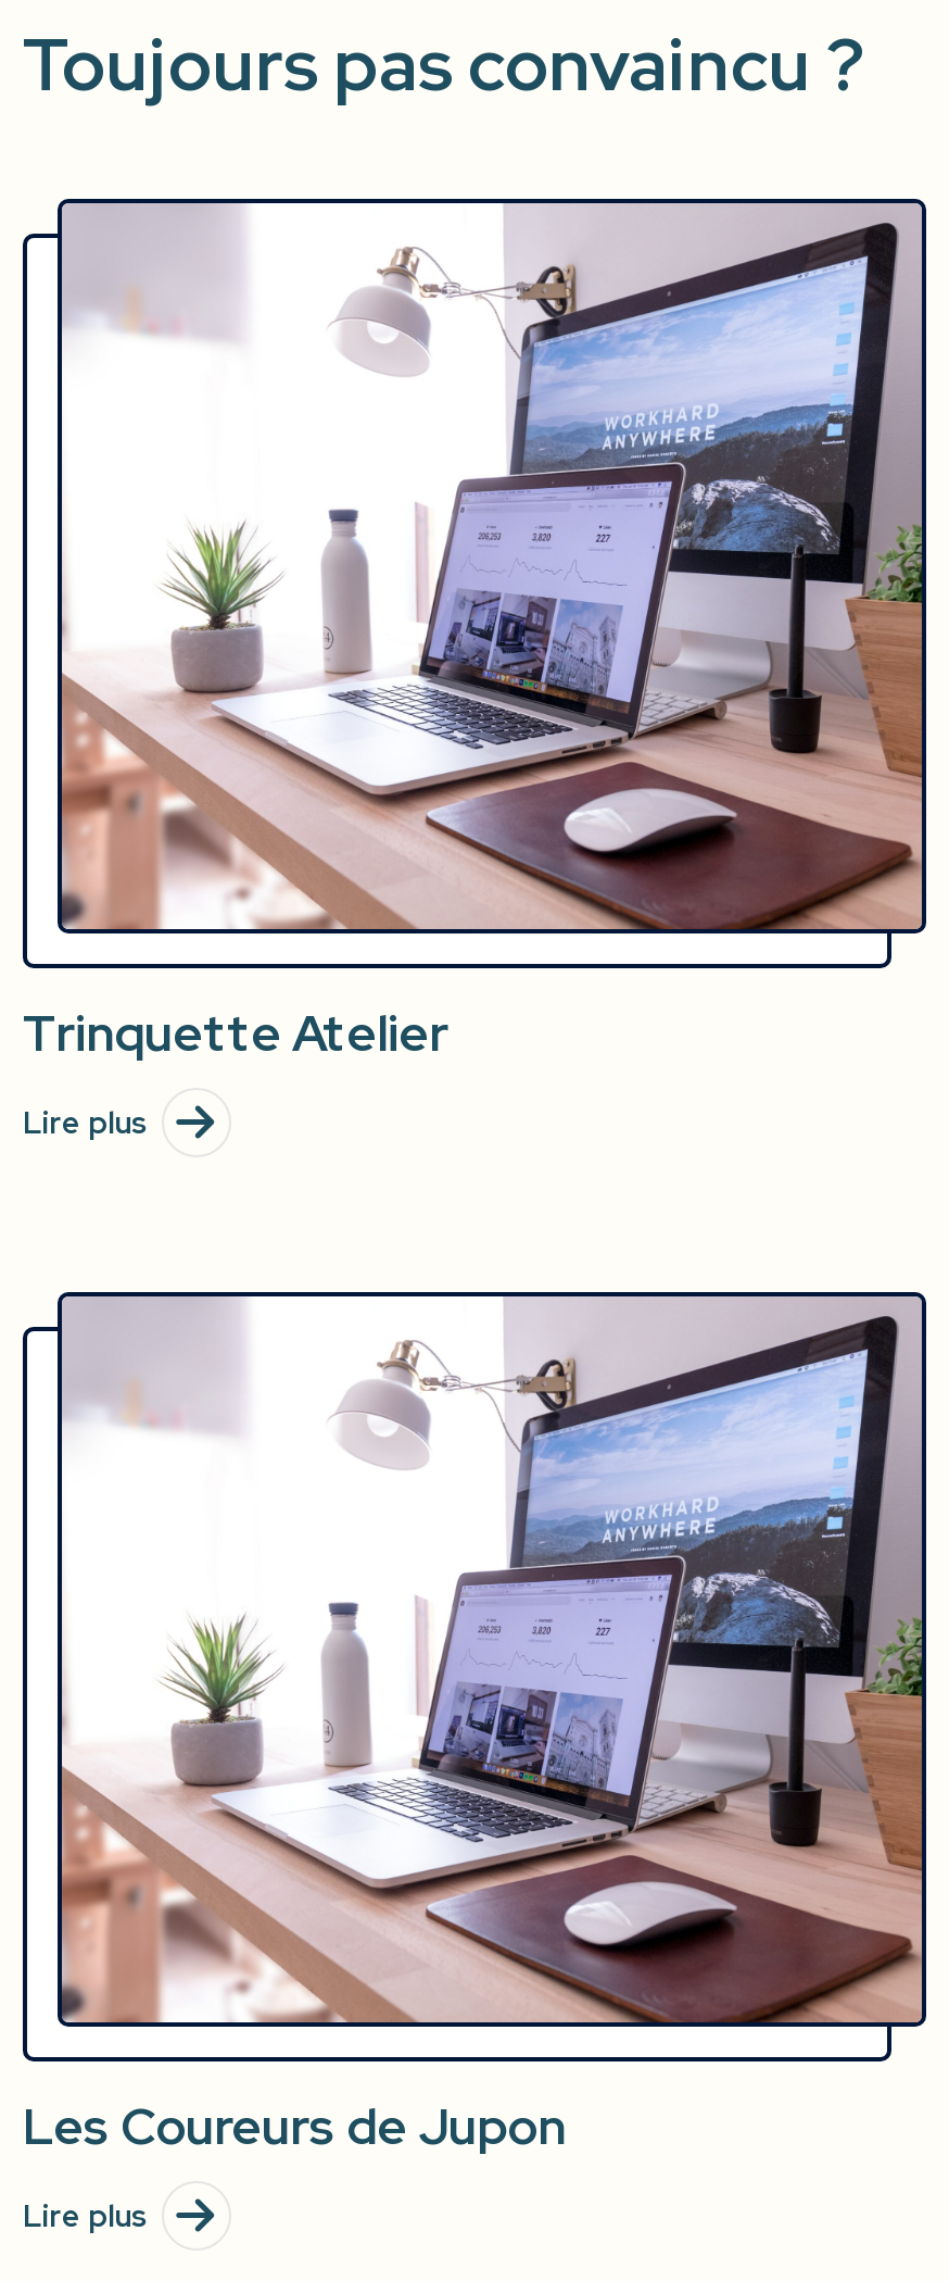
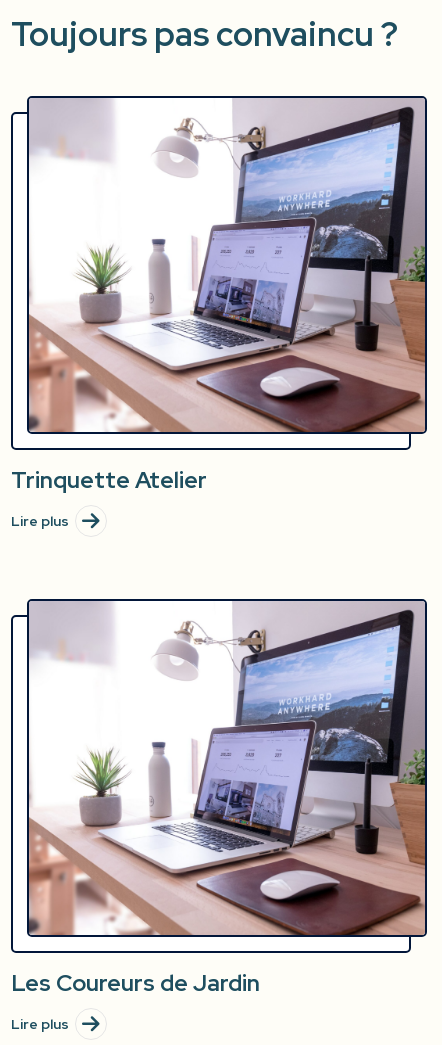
- Les Coureurs de Jupon
+ Les Coureurs de Jardin
